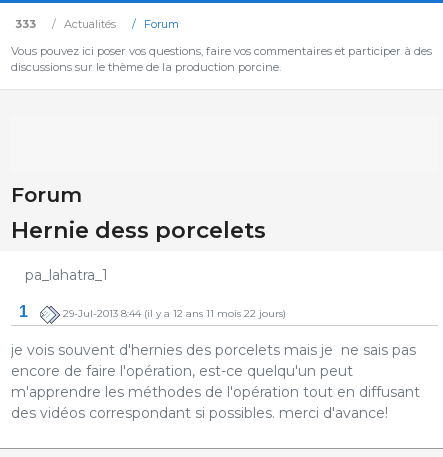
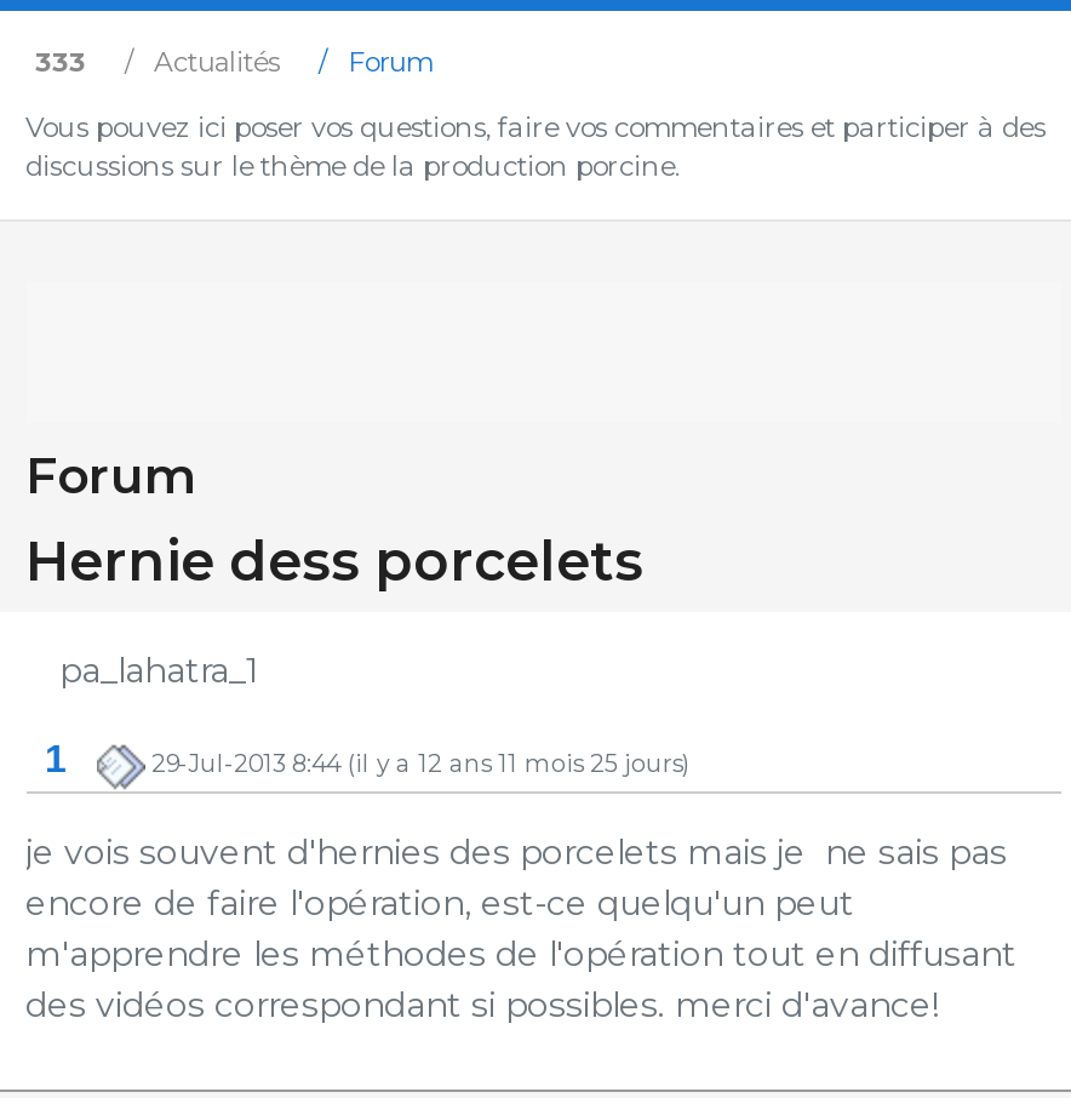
- 29-Jul-2013 8:44 (il y a 12 ans 11 mois 22 jours)
+ 29-Jul-2013 8:44 (il y a 12 ans 11 mois 25 jours)
